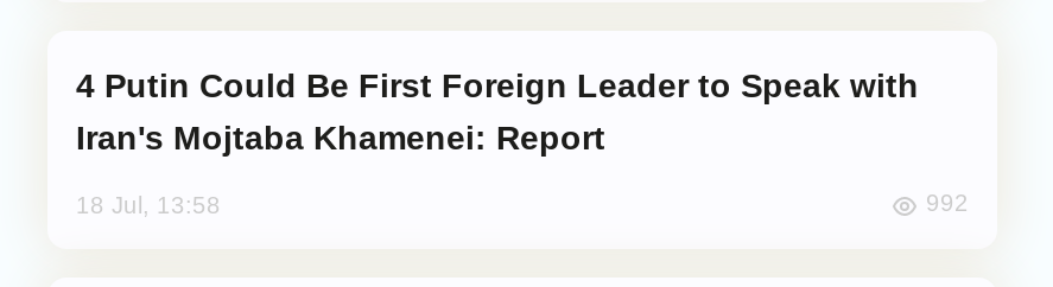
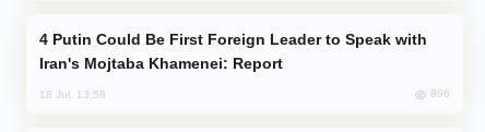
- 992
+ 896
